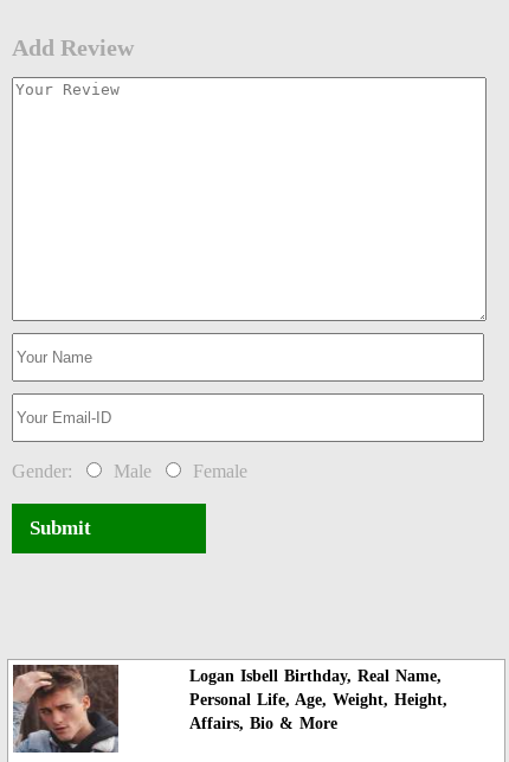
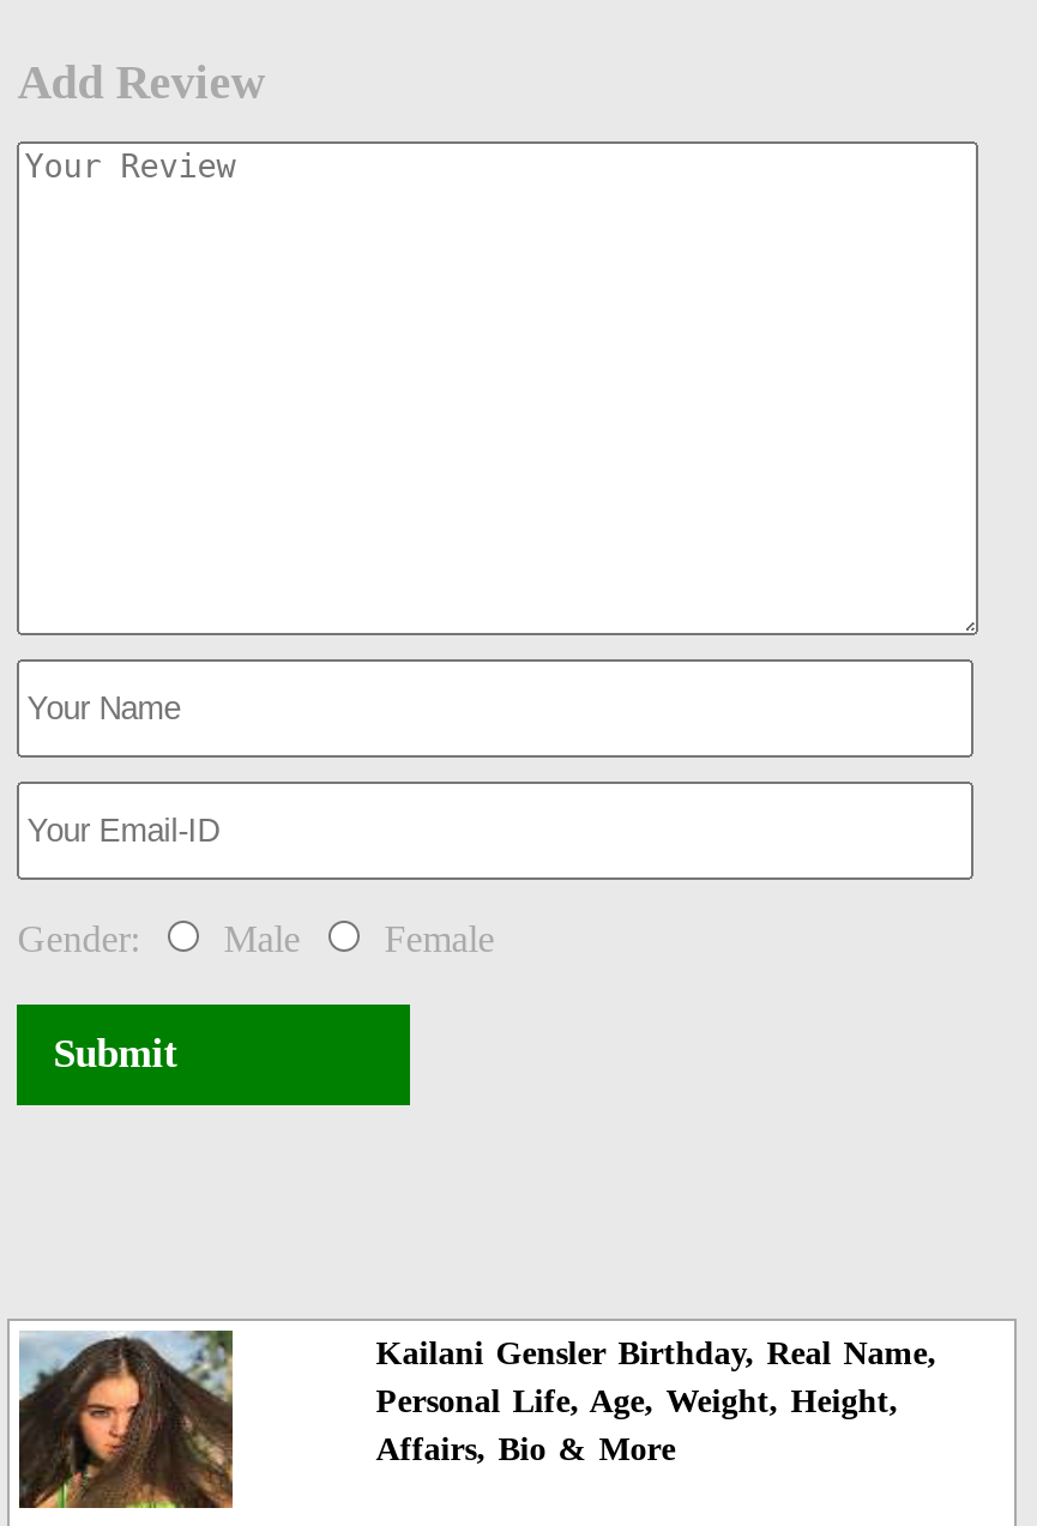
- [image]
+ [image]

- Logan Isbell Birthday, Real Name,
+ Kailani Gensler Birthday, Real Name,
